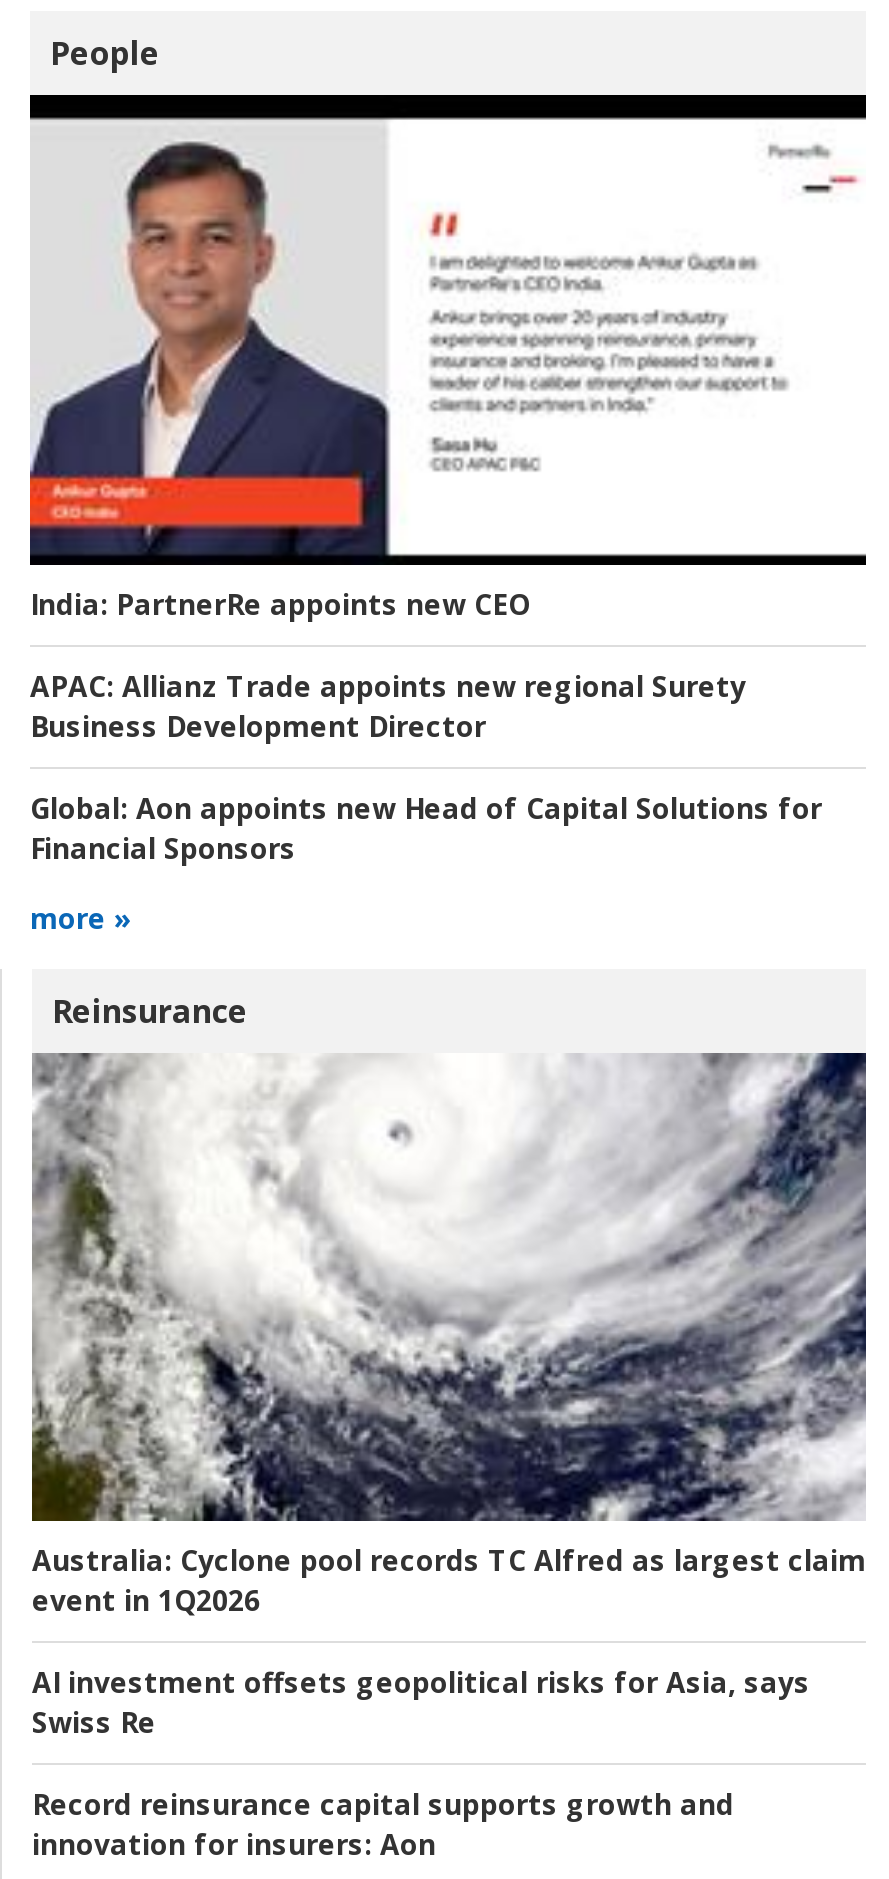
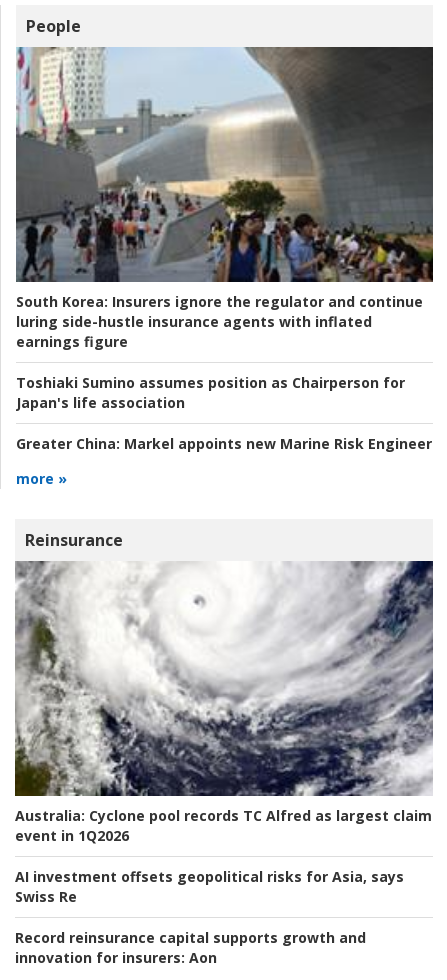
- [image]
- India: PartnerRe appoints new CEO
+ [image]
+ South Korea: Insurers ignore the regulator and continue
+ luring side-hustle insurance agents with inflated
+ earnings figure

- APAC: Allianz Trade appoints new regional Surety
- Business Development Director
+ Toshiaki Sumino assumes position as Chairperson for
+ Japan's life association

- Global: Aon appoints new Head of Capital Solutions for
- Financial Sponsors
+ Greater China: Markel appoints new Marine Risk Engineer
